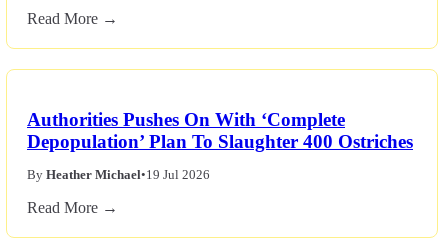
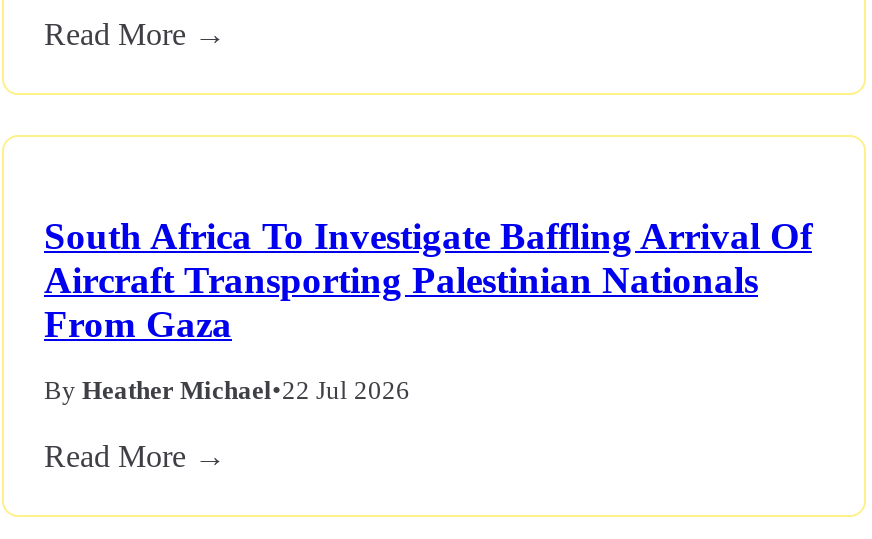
- Authorities Pushes On With ‘Complete
- Depopulation’ Plan To Slaughter 400 Ostriches
+ South Africa To Investigate Baffling Arrival Of
+ Aircraft Transporting Palestinian Nationals
+ From Gaza

- By Heather Michael•19 Jul 2026
+ By Heather Michael•22 Jul 2026
